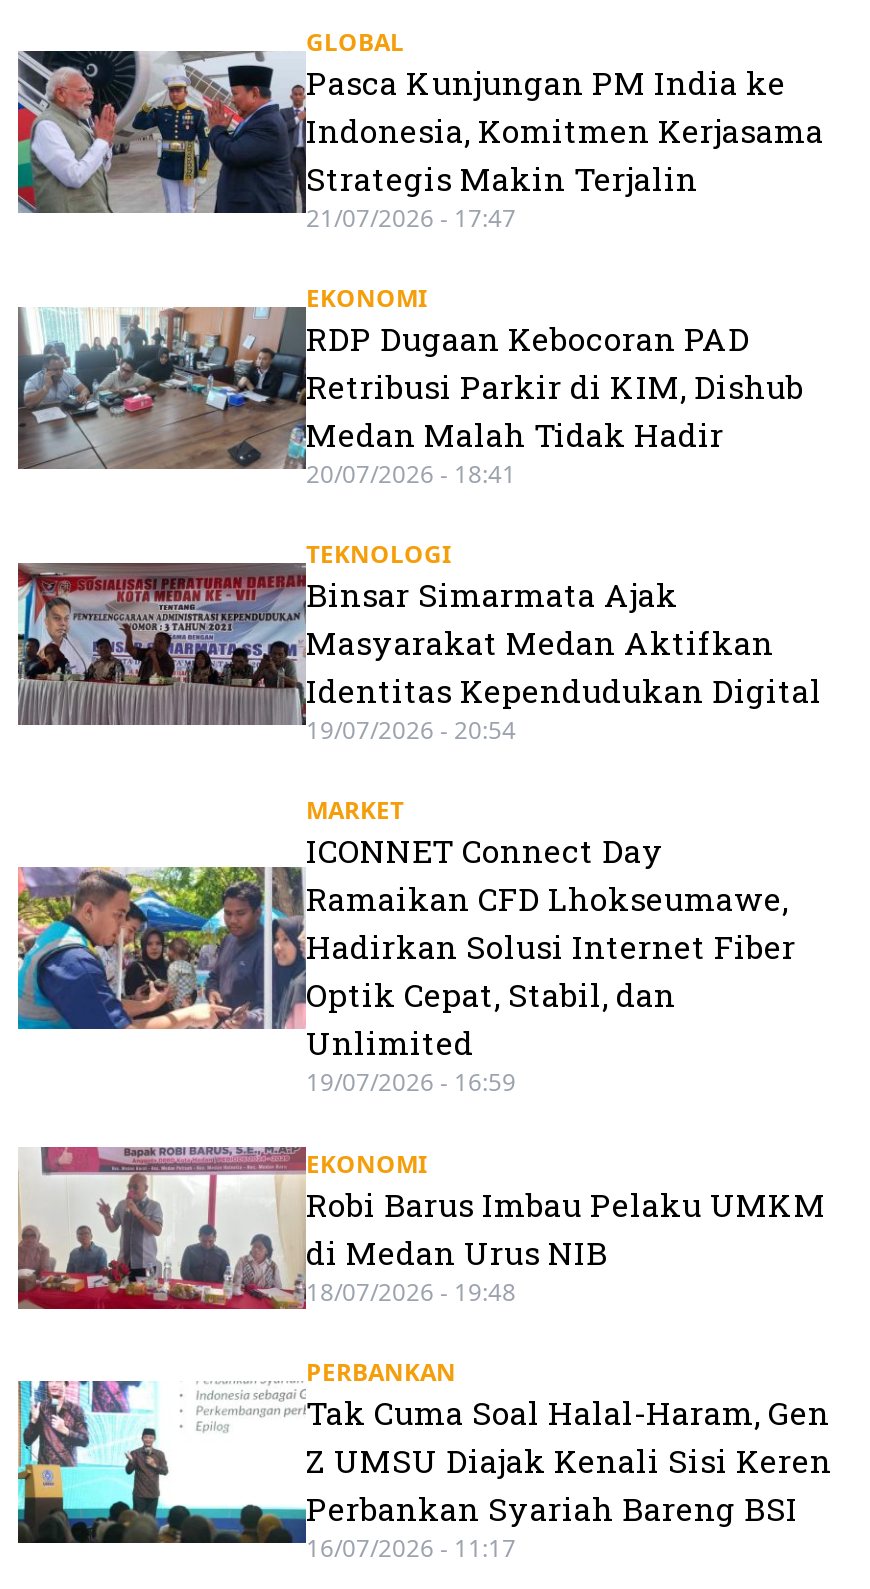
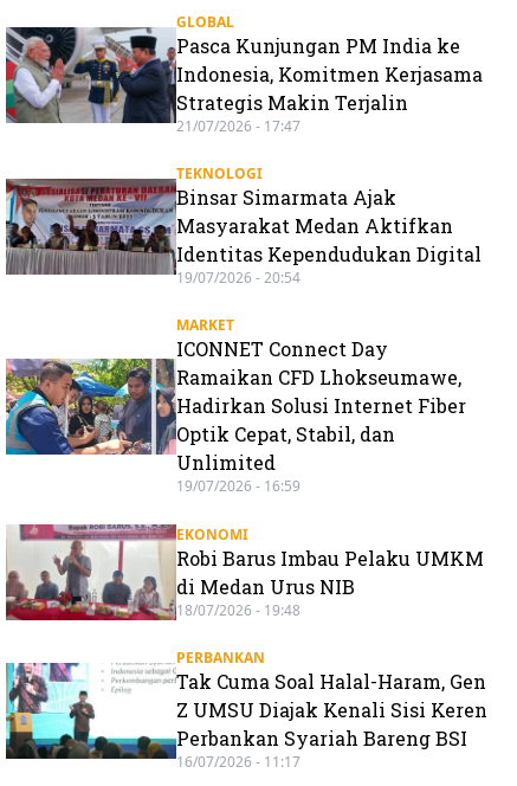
- [image]
- EKONOMI
- RDP Dugaan Kebocoran PAD
- Retribusi Parkir di KIM, Dishub
- Medan Malah Tidak Hadir
- 20/07/2026 - 18:41
